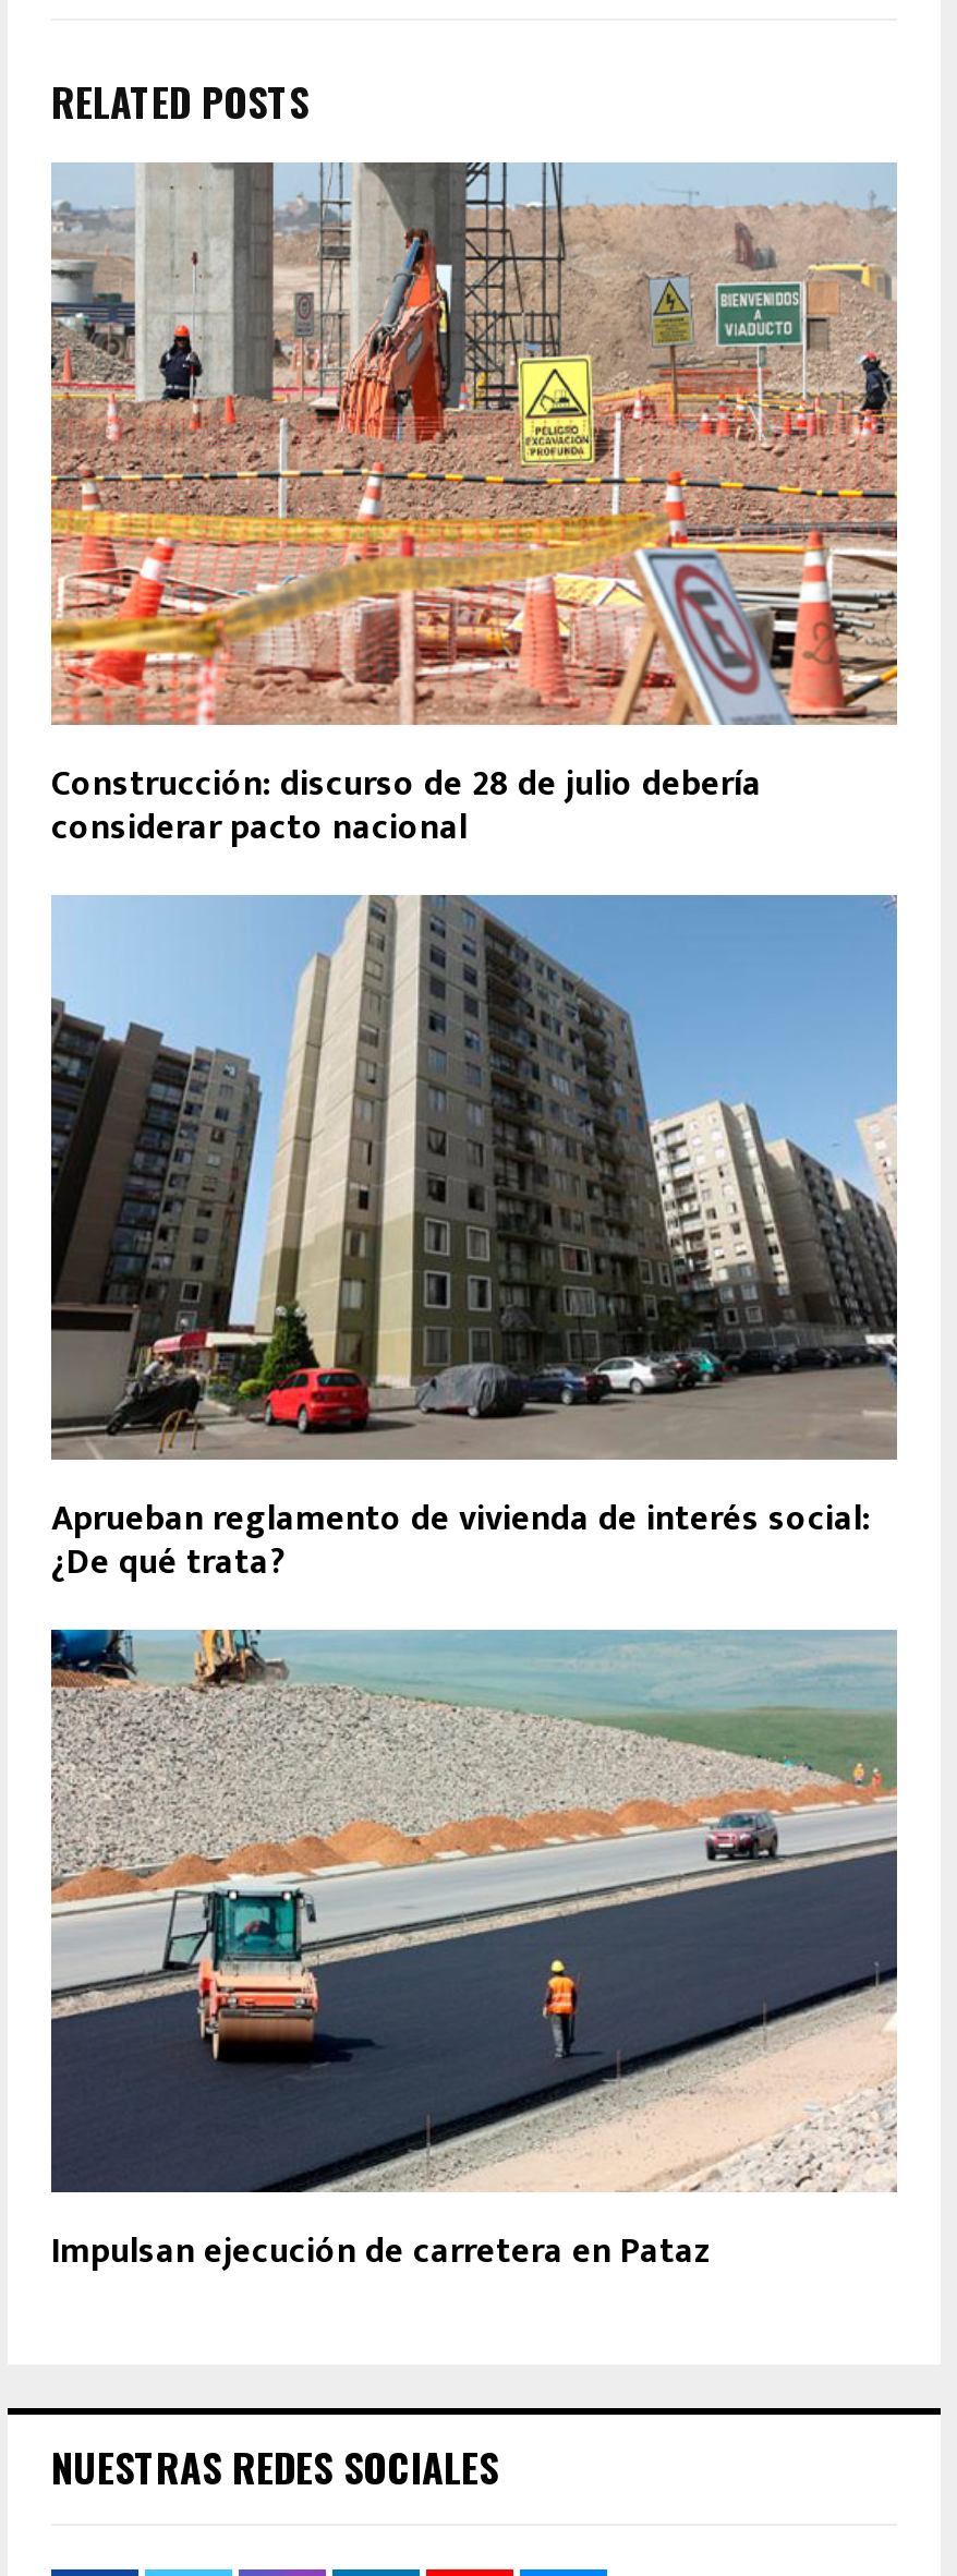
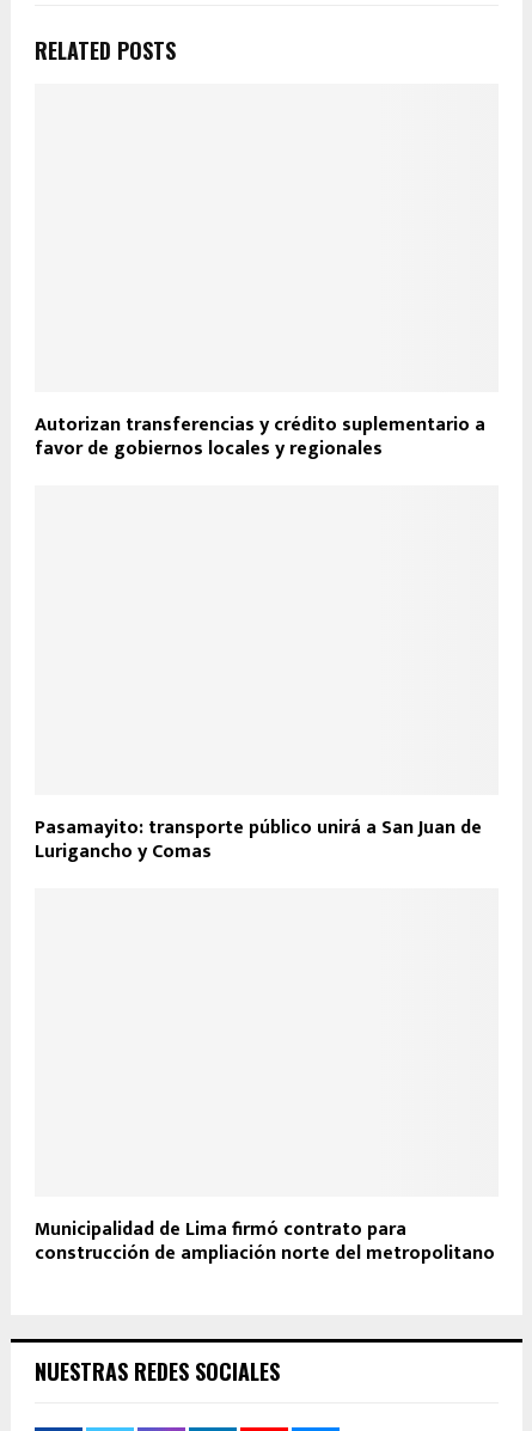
- [image]

- Construcción: discurso de 28 de julio debería
- considerar pacto nacional
+ Autorizan transferencias y crédito suplementario a
+ favor de gobiernos locales y regionales

- [image]

- Aprueban reglamento de vivienda de interés social:
- ¿De qué trata?
+ Pasamayito: transporte público unirá a San Juan de
+ Lurigancho y Comas

- [image]

- Impulsan ejecución de carretera en Pataz
+ Municipalidad de Lima firmó contrato para
+ construcción de ampliación norte del metropolitano
